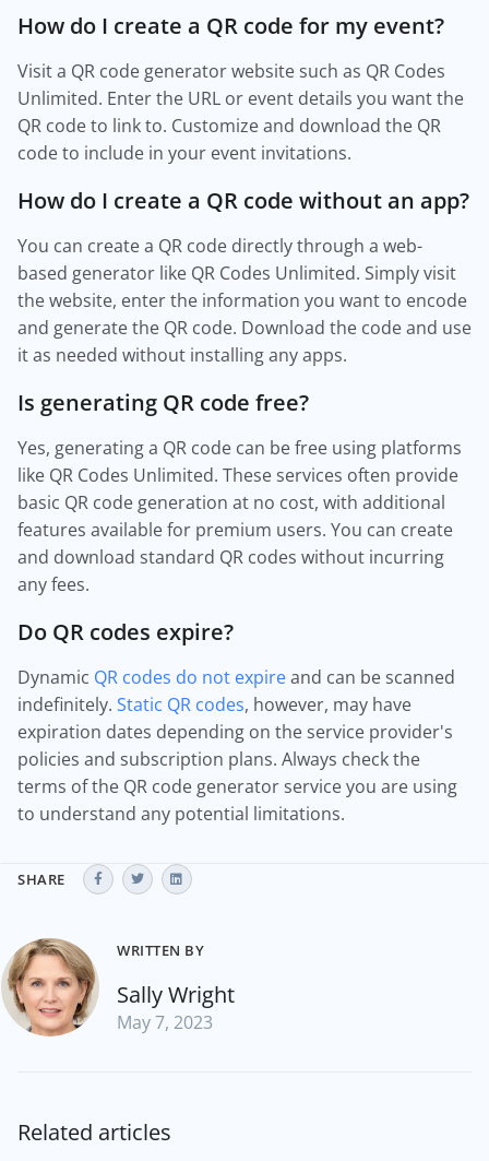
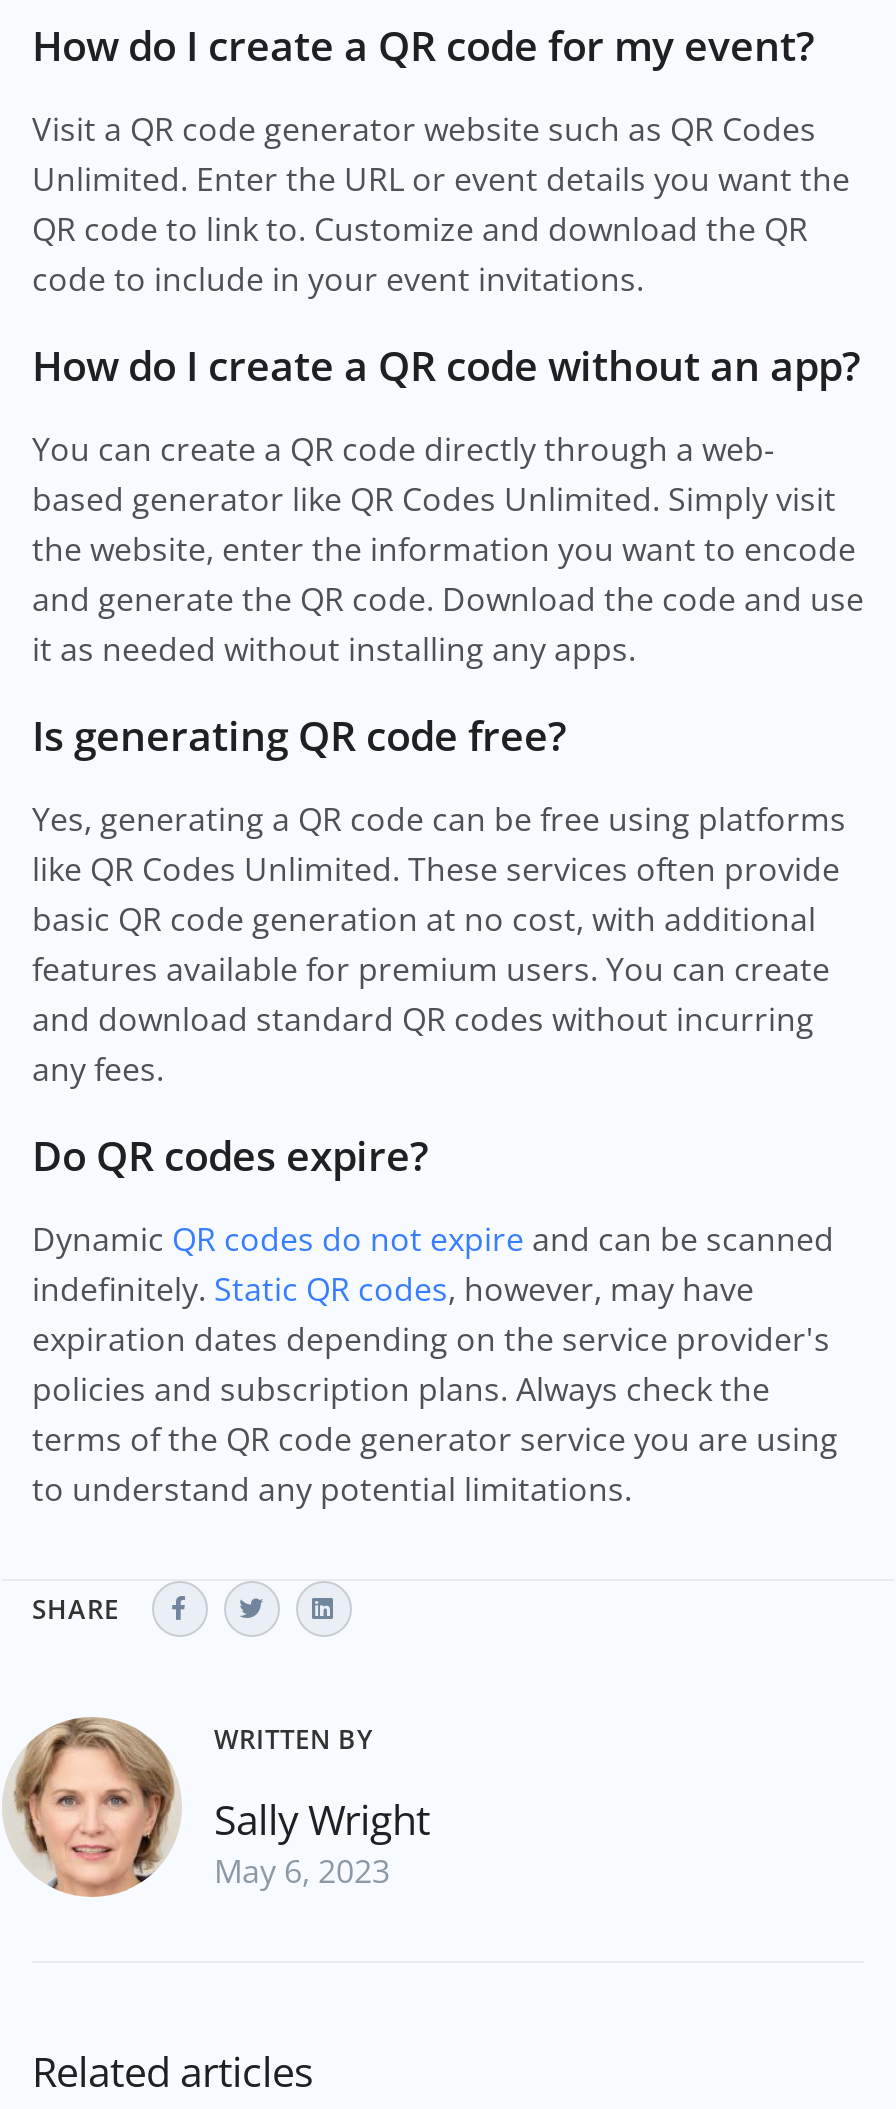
- May 7, 2023
+ May 6, 2023
